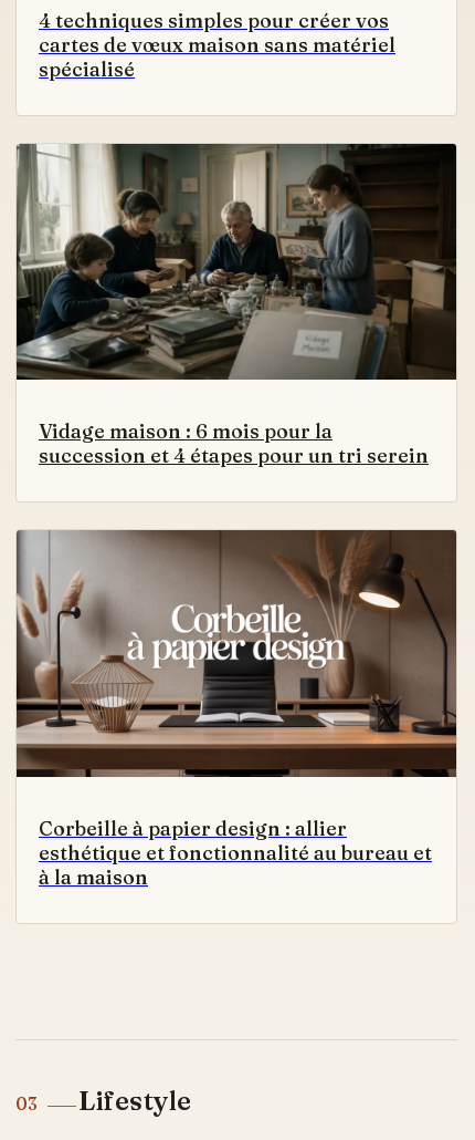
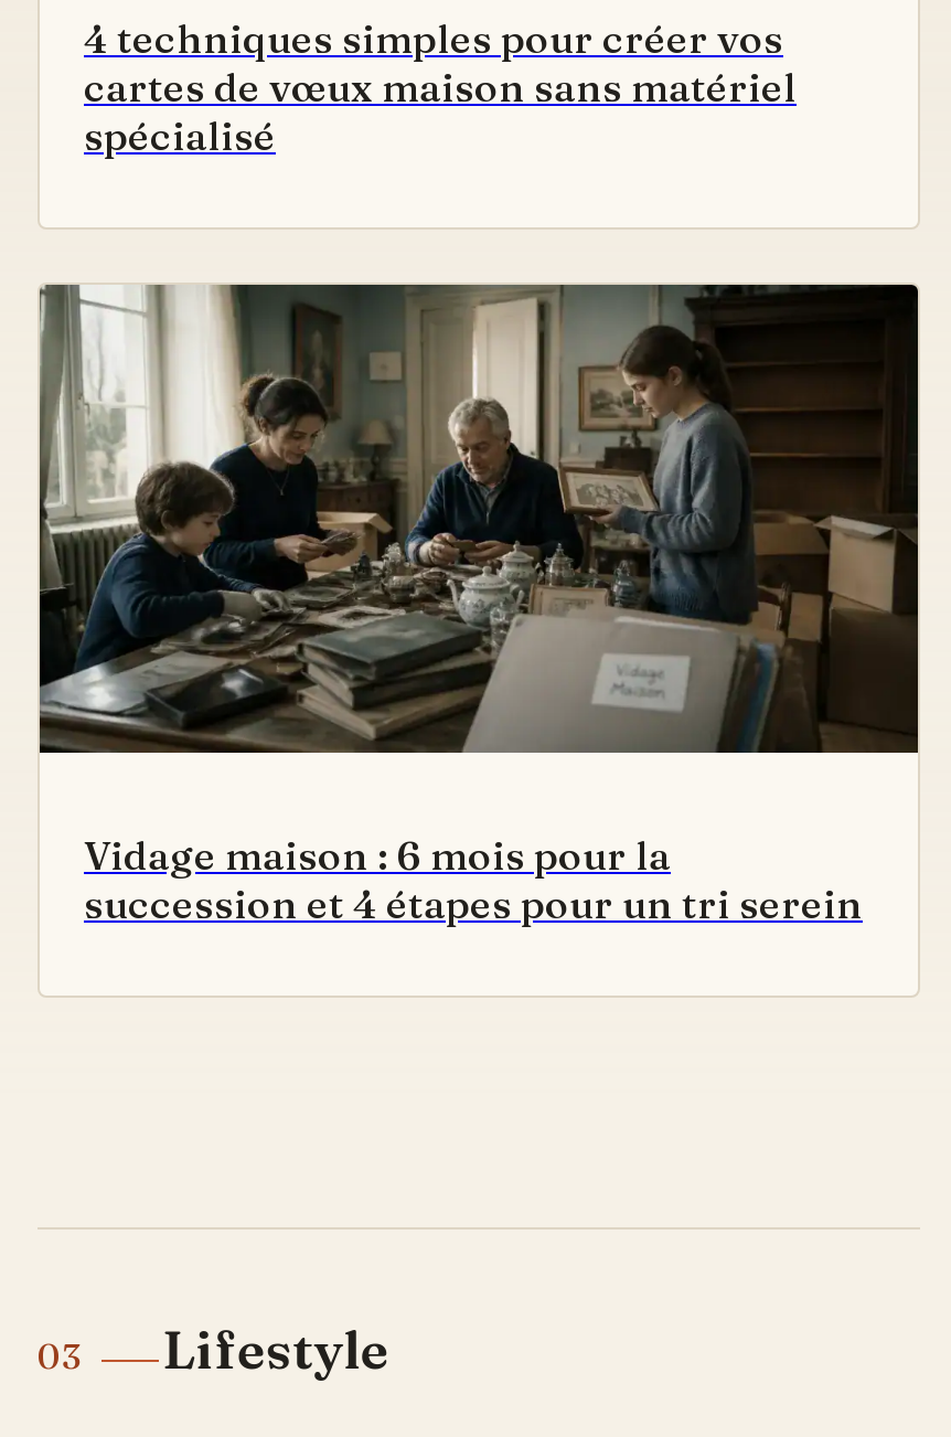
- [image]
- Corbeille à papier design : allier
- esthétique et fonctionnalité au bureau et
- à la maison
